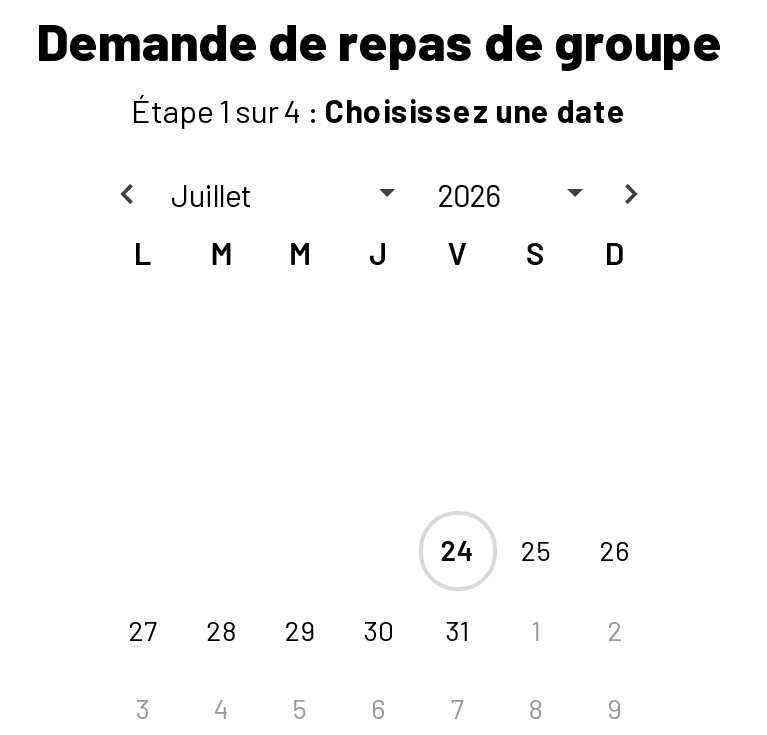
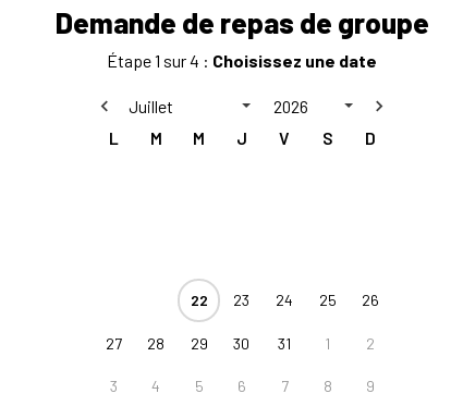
+ 22
+ 23
